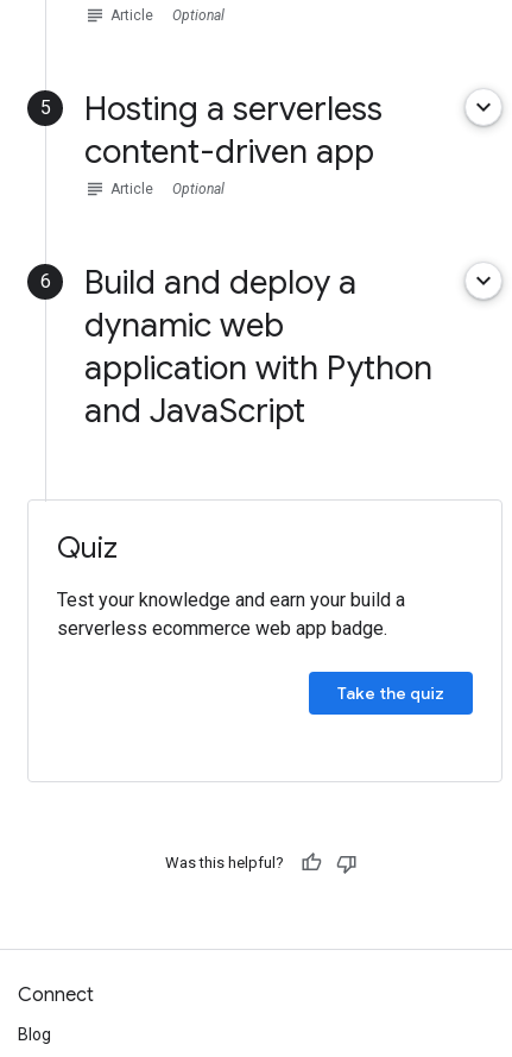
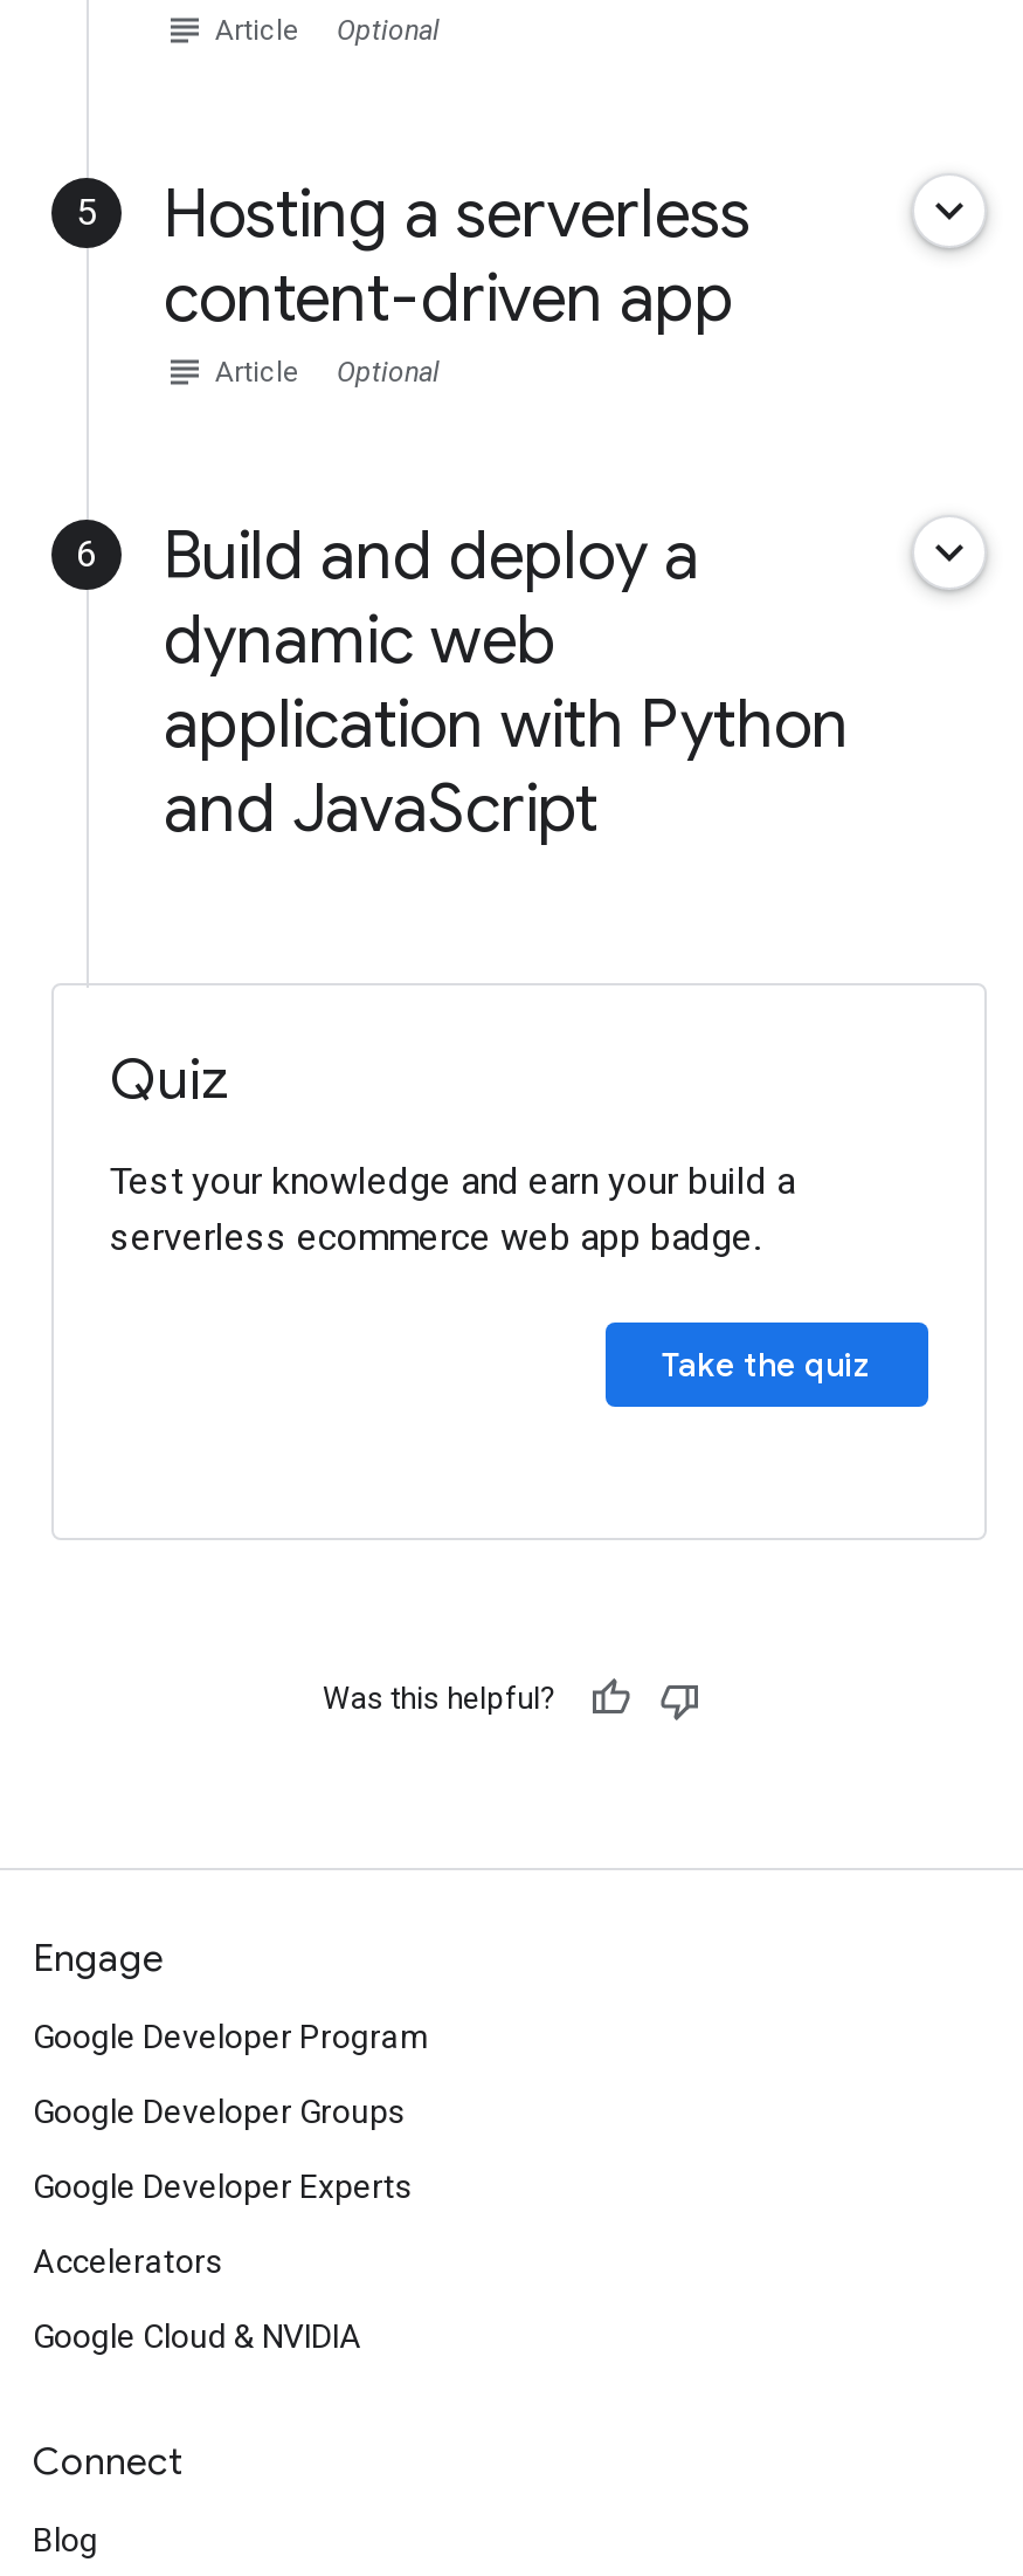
+ Engage
+ Google Developer Program
+ Google Developer Groups
+ Google Developer Experts
+ Accelerators
+ Google Cloud & NVIDIA
